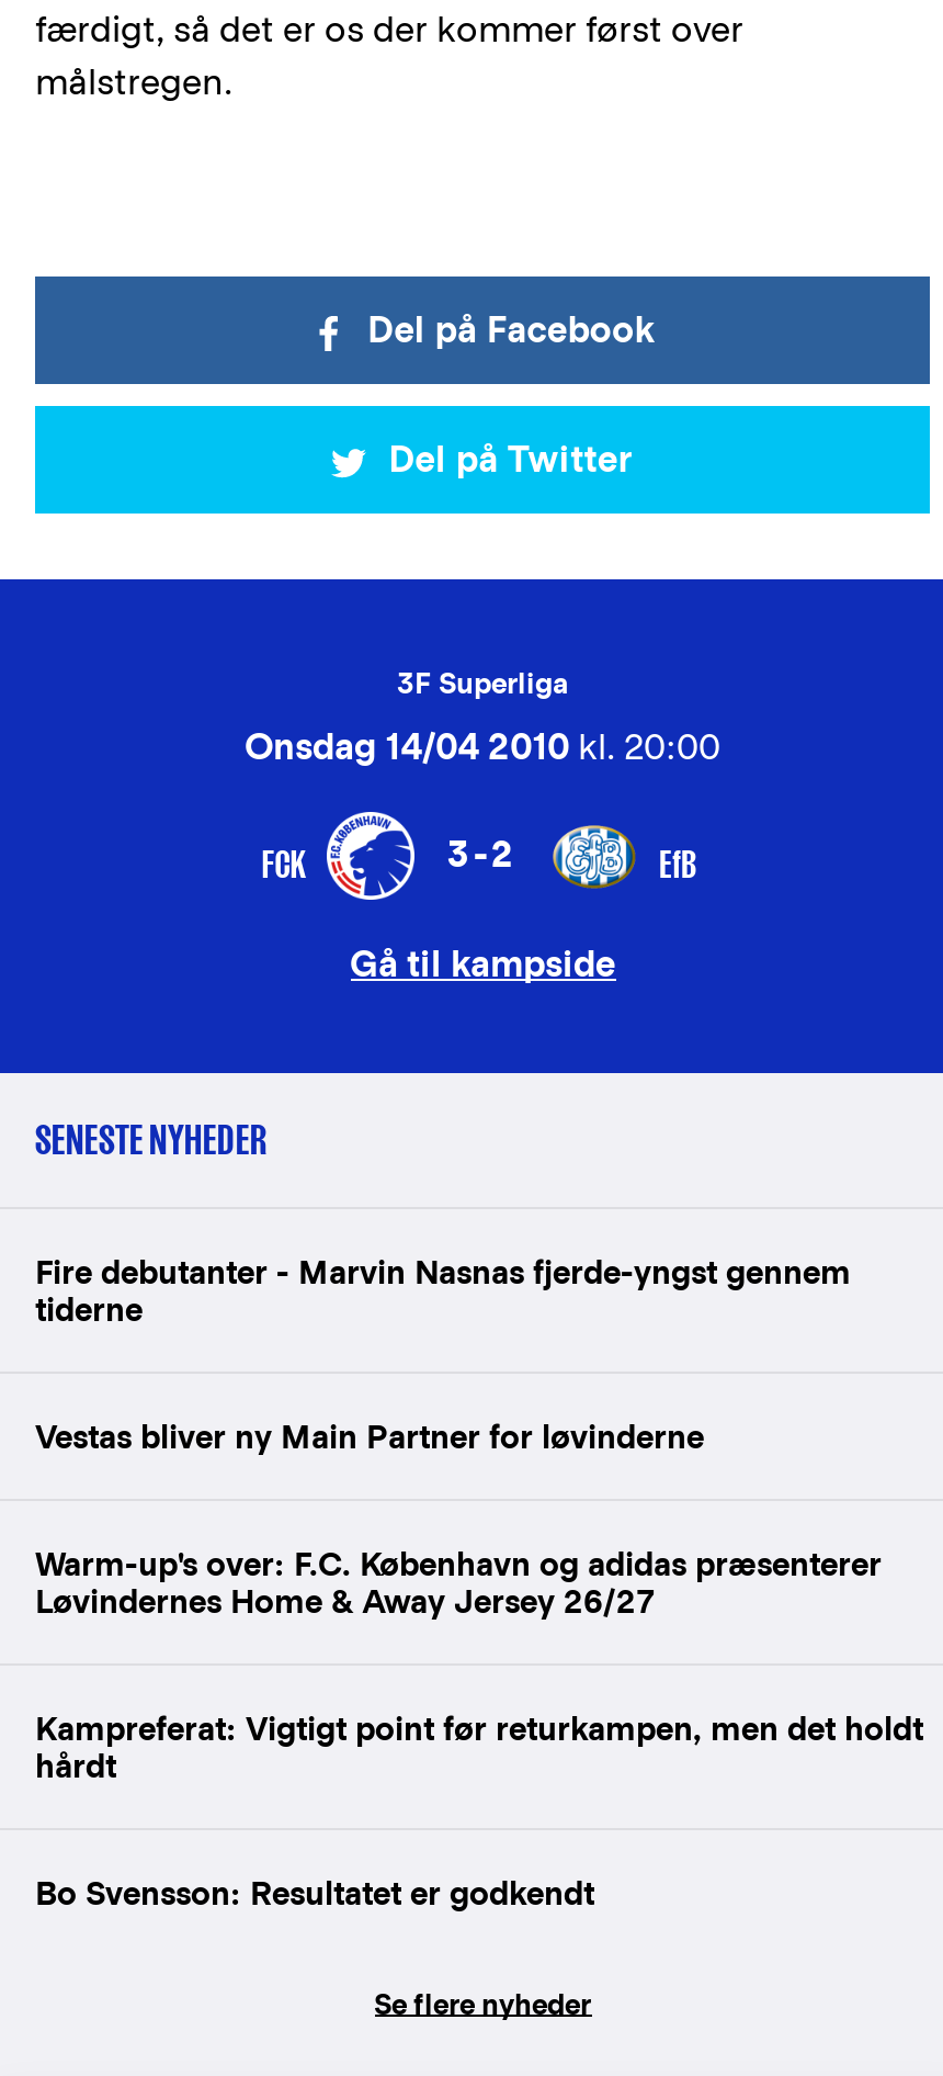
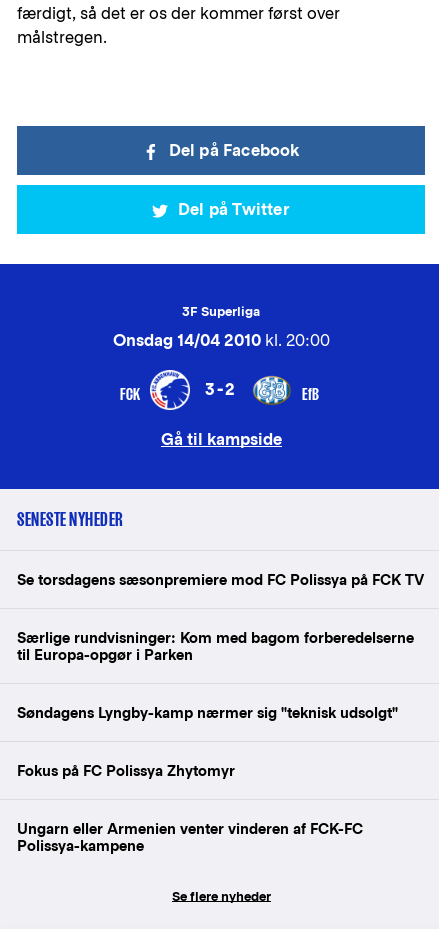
- Fire debutanter - Marvin Nasnas fjerde-yngst gennem
- tiderne
+ Se torsdagens sæsonpremiere mod FC Polissya på FCK TV

- Vestas bliver ny Main Partner for løvinderne
+ Særlige rundvisninger: Kom med bagom forberedelserne
+ til Europa-opgør i Parken

- Warm-up's over: F.C. København og adidas præsenterer
- Løvindernes Home & Away Jersey 26/27
+ Søndagens Lyngby-kamp nærmer sig "teknisk udsolgt"

- Kampreferat: Vigtigt point før returkampen, men det holdt
- hårdt
+ Fokus på FC Polissya Zhytomyr

- Bo Svensson: Resultatet er godkendt
+ Ungarn eller Armenien venter vinderen af FCK-FC
+ Polissya-kampene
